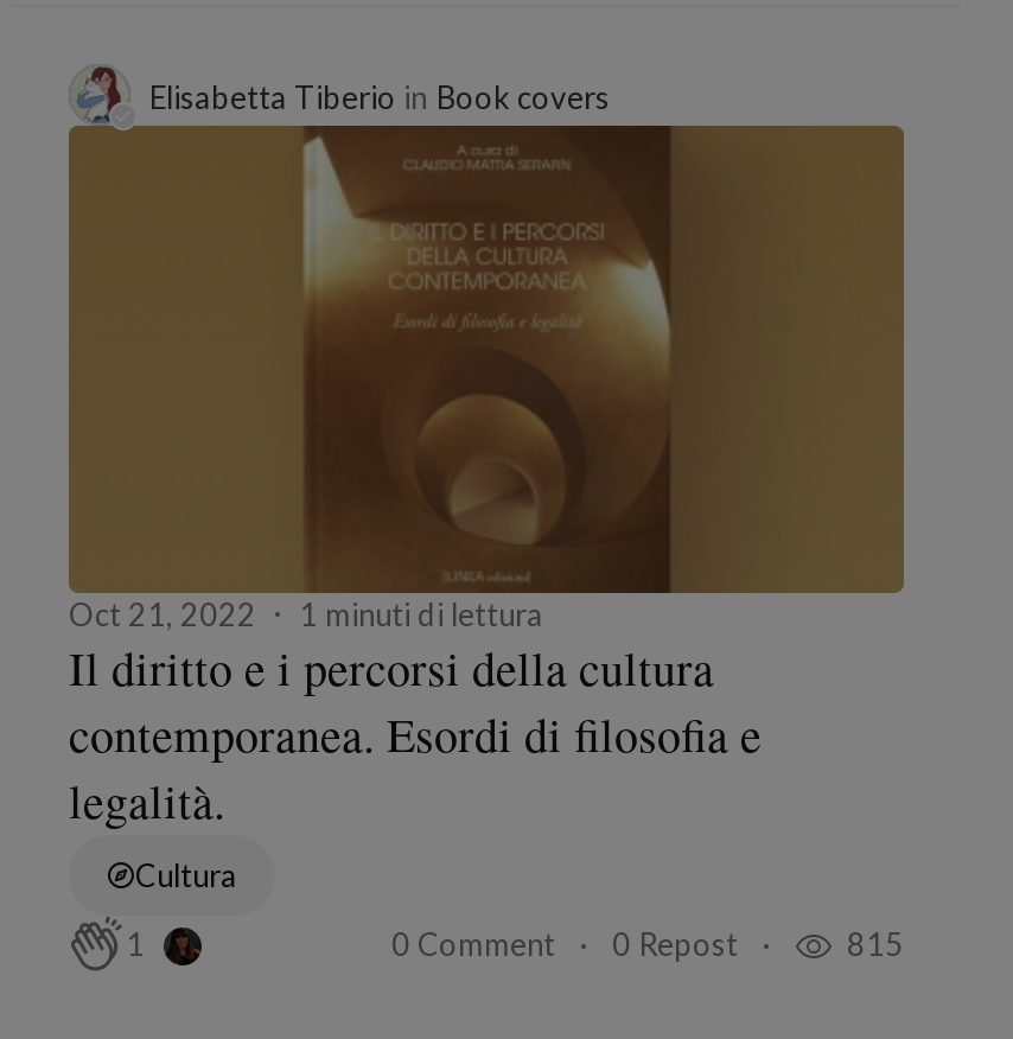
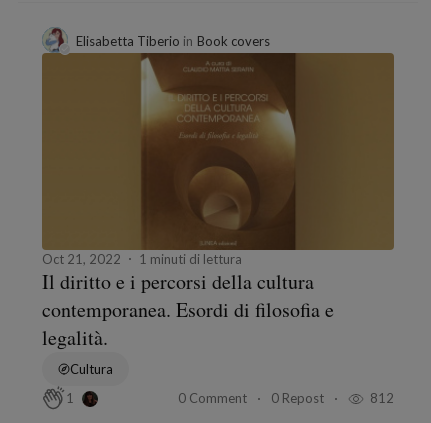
- 815
+ 812
